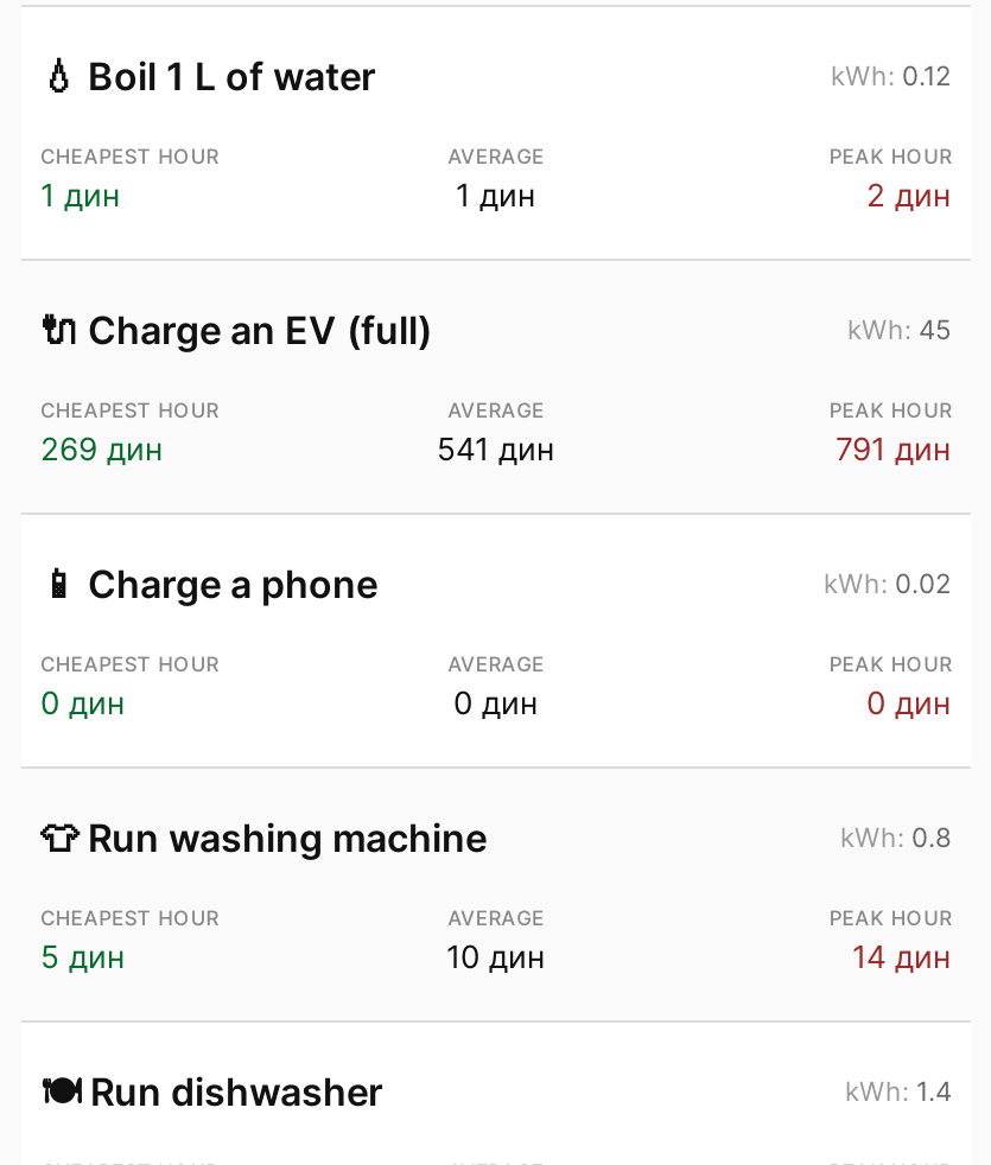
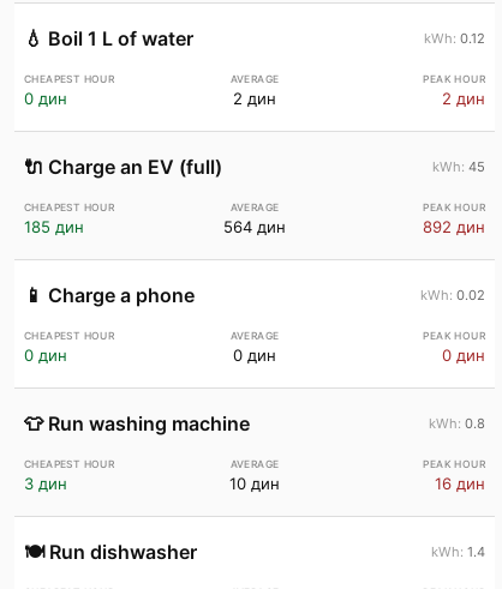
- 1 дин
+ 0 дин

- 1 дин
+ 2 дин

- 269 дин
+ 185 дин

- 541 дин
+ 564 дин

- 791 дин
+ 892 дин

- 5 дин
+ 3 дин

- 14 дин
+ 16 дин
